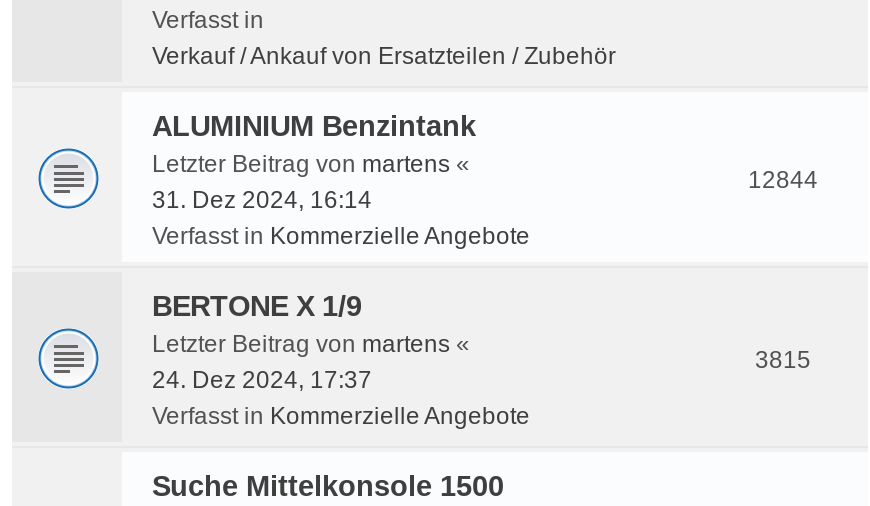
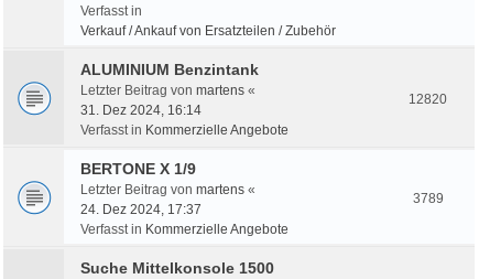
- 12844
+ 12820

- 3815
+ 3789
